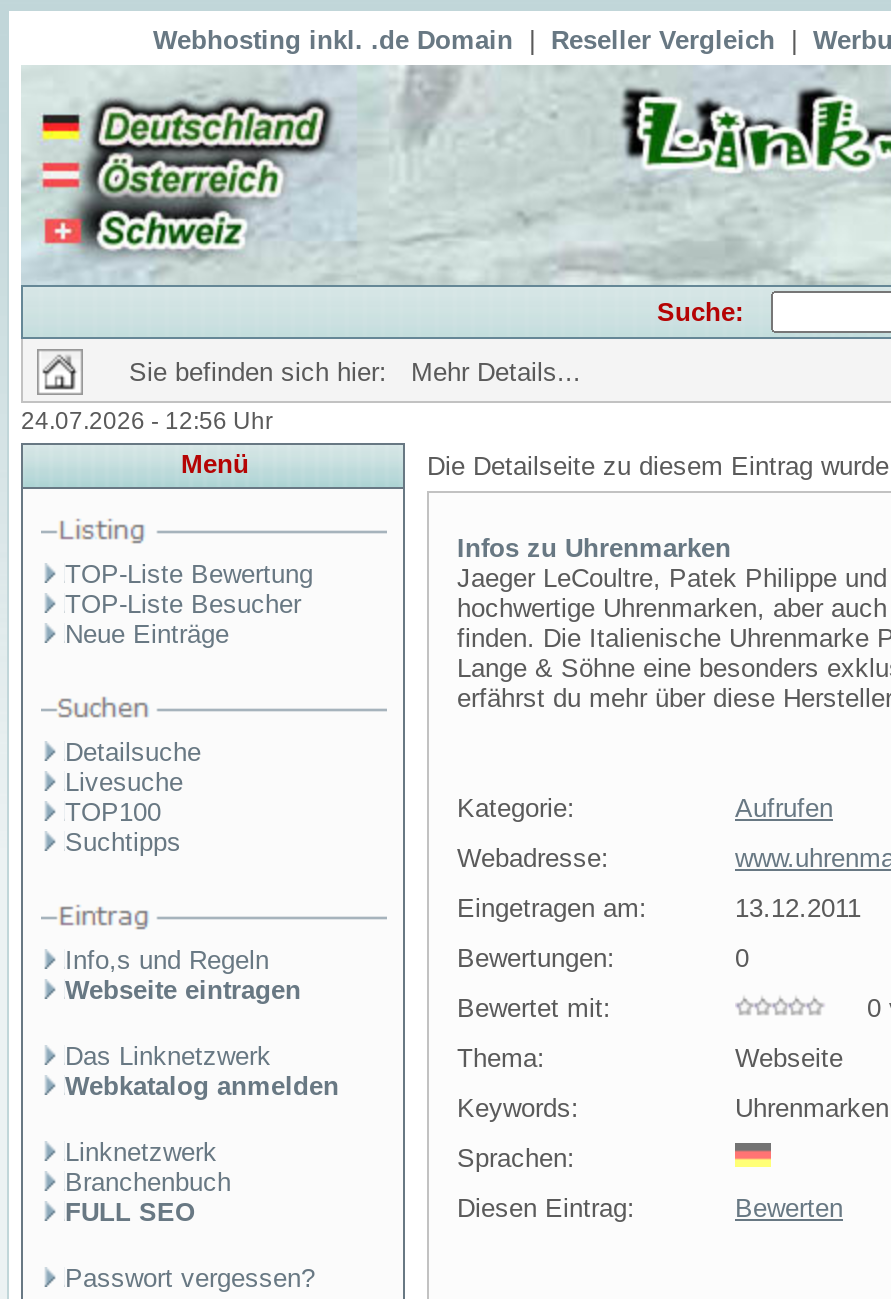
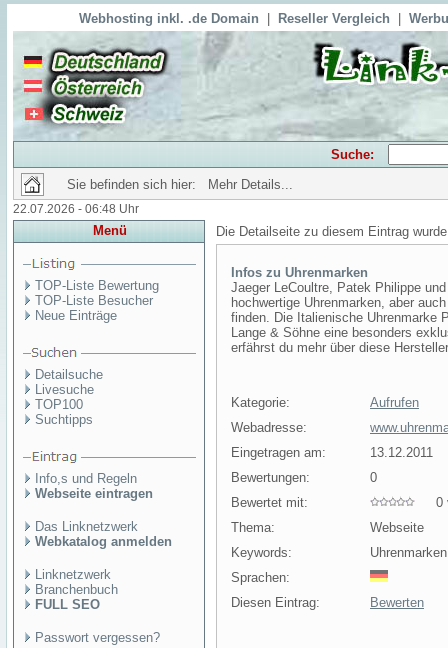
- 24.07.2026 - 12:56 Uhr
+ 22.07.2026 - 06:48 Uhr
